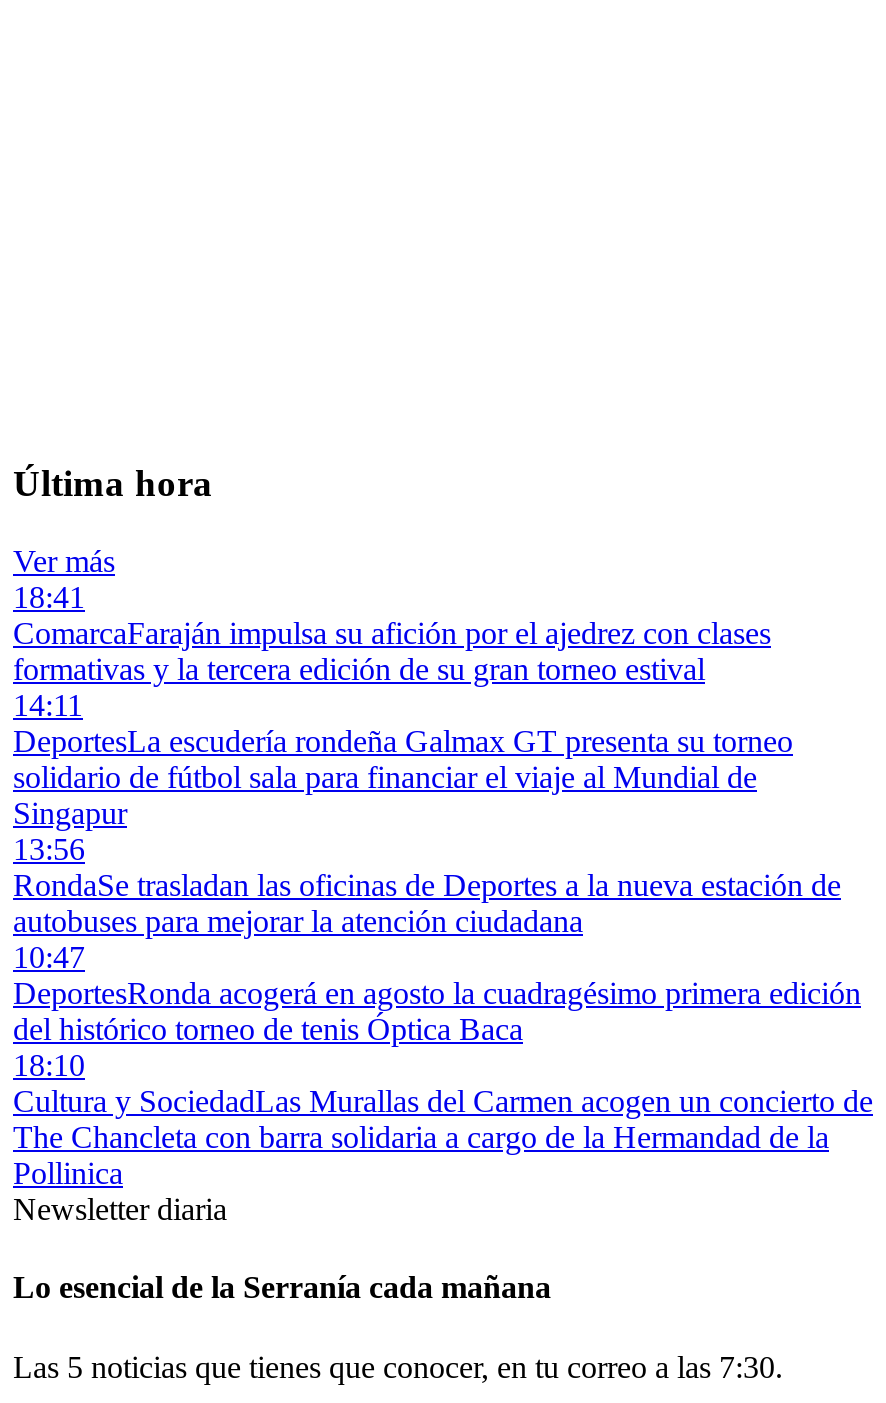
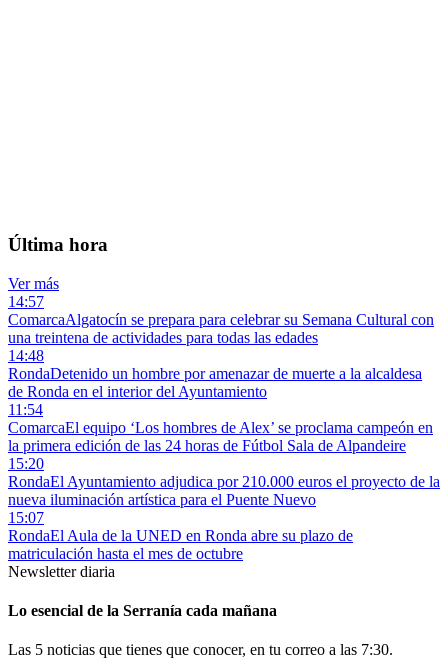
- 18:41
- ComarcaFaraján impulsa su afición por el ajedrez con clases
- formativas y la tercera edición de su gran torneo estival
- 14:11
- DeportesLa escudería rondeña Galmax GT presenta su torneo
- solidario de fútbol sala para financiar el viaje al Mundial de
- Singapur
- 13:56
- RondaSe trasladan las oficinas de Deportes a la nueva estación de
- autobuses para mejorar la atención ciudadana
- 10:47
- DeportesRonda acogerá en agosto la cuadragésimo primera edición
- del histórico torneo de tenis Óptica Baca
- 18:10
- Cultura y SociedadLas Murallas del Carmen acogen un concierto de
- The Chancleta con barra solidaria a cargo de la Hermandad de la
- Pollinica
+ 14:57
+ ComarcaAlgatocín se prepara para celebrar su Semana Cultural con
+ una treintena de actividades para todas las edades
+ 14:48
+ RondaDetenido un hombre por amenazar de muerte a la alcaldesa
+ de Ronda en el interior del Ayuntamiento
+ 11:54
+ ComarcaEl equipo ‘Los hombres de Alex’ se proclama campeón en
+ la primera edición de las 24 horas de Fútbol Sala de Alpandeire
+ 15:20
+ RondaEl Ayuntamiento adjudica por 210.000 euros el proyecto de la
+ nueva iluminación artística para el Puente Nuevo
+ 15:07
+ RondaEl Aula de la UNED en Ronda abre su plazo de
+ matriculación hasta el mes de octubre
